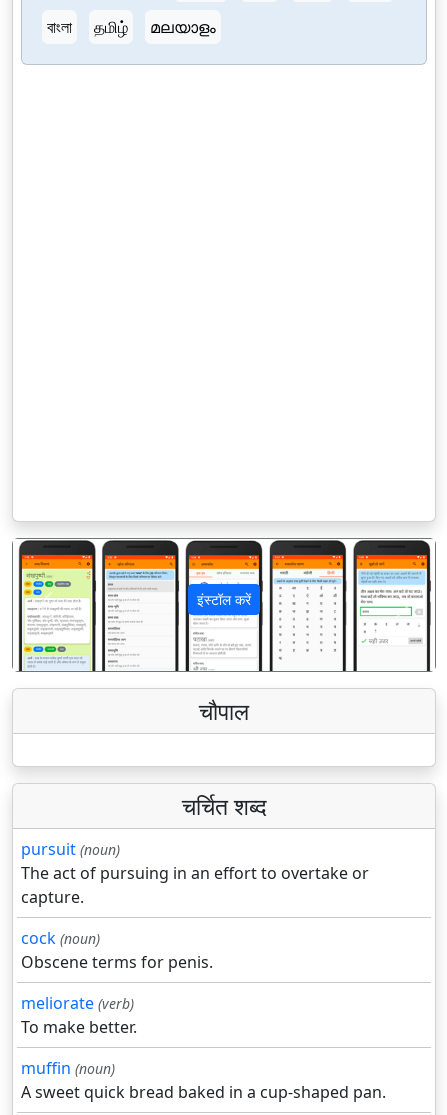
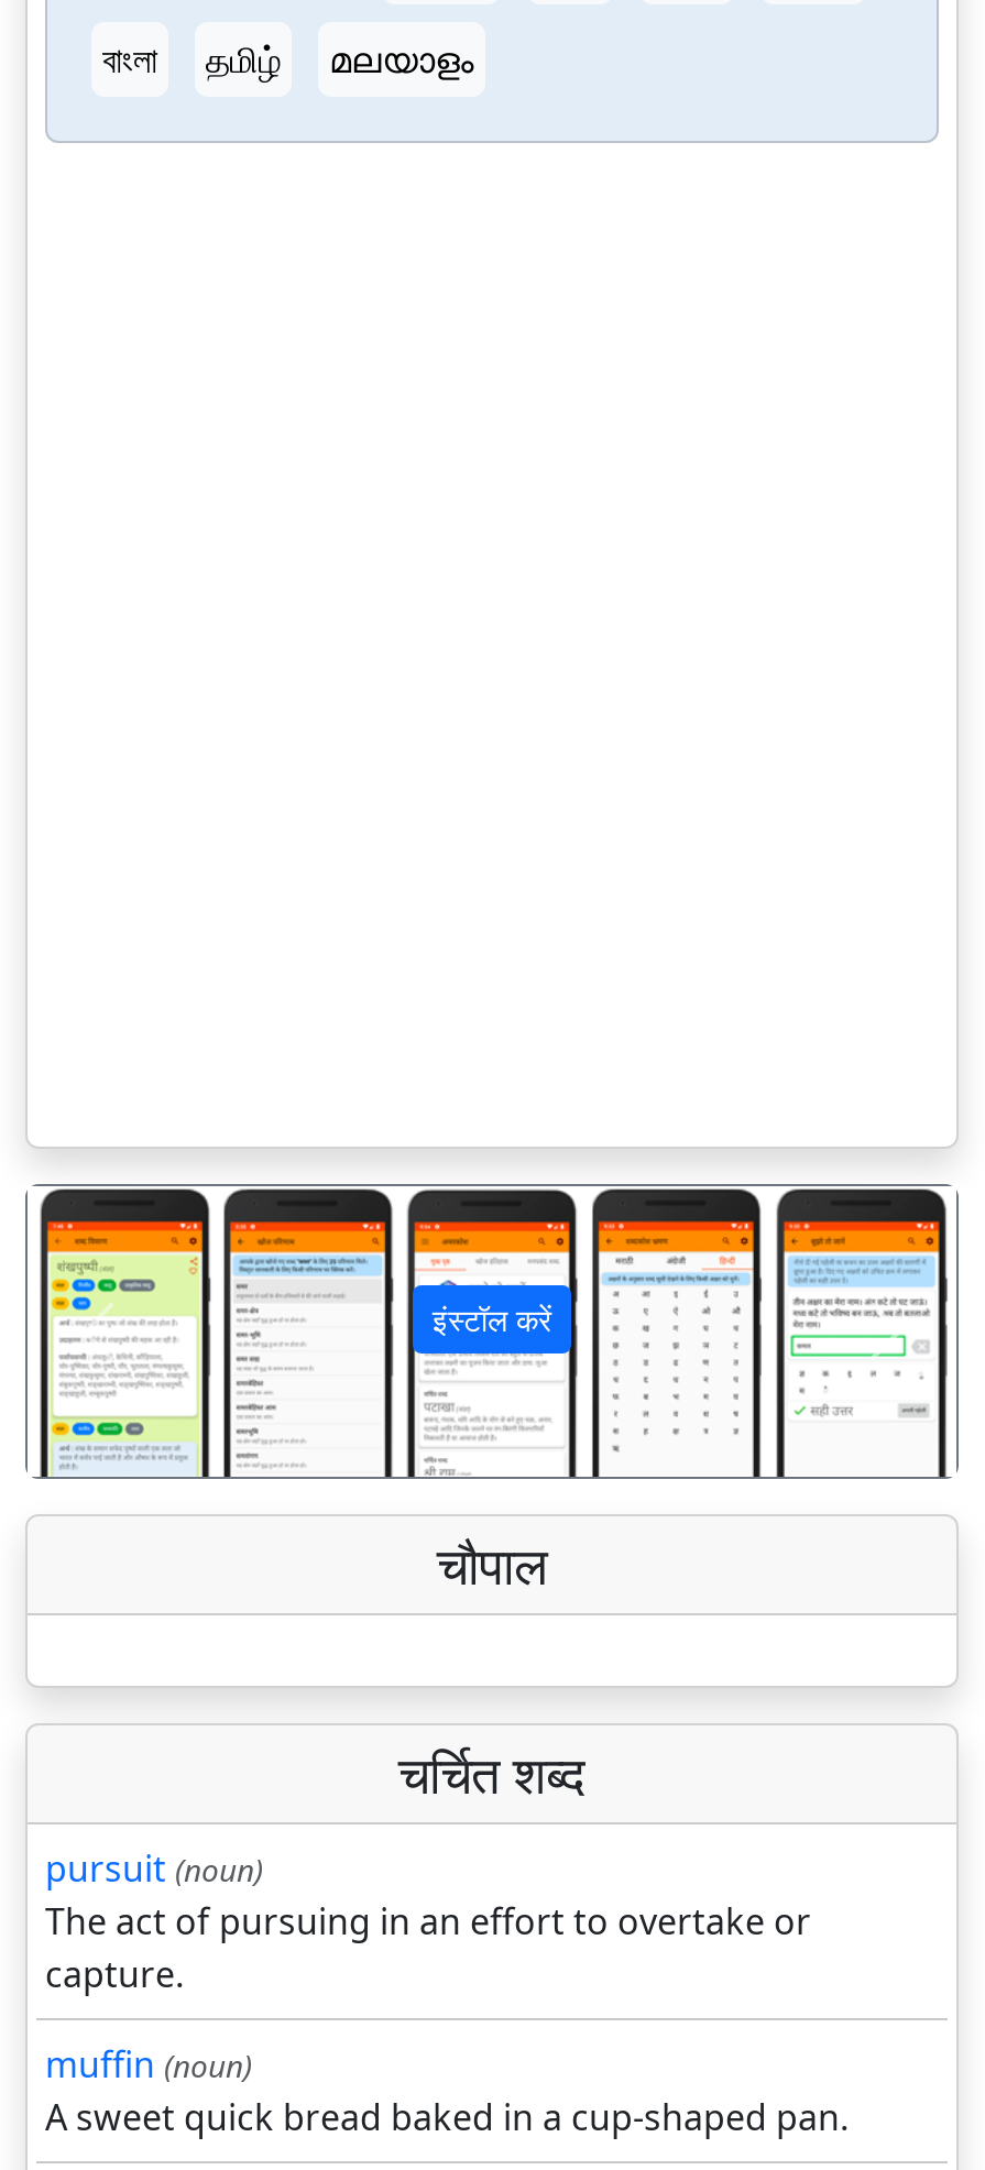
- cock (noun)
- Obscene terms for penis.
- meliorate (verb)
- To make better.
